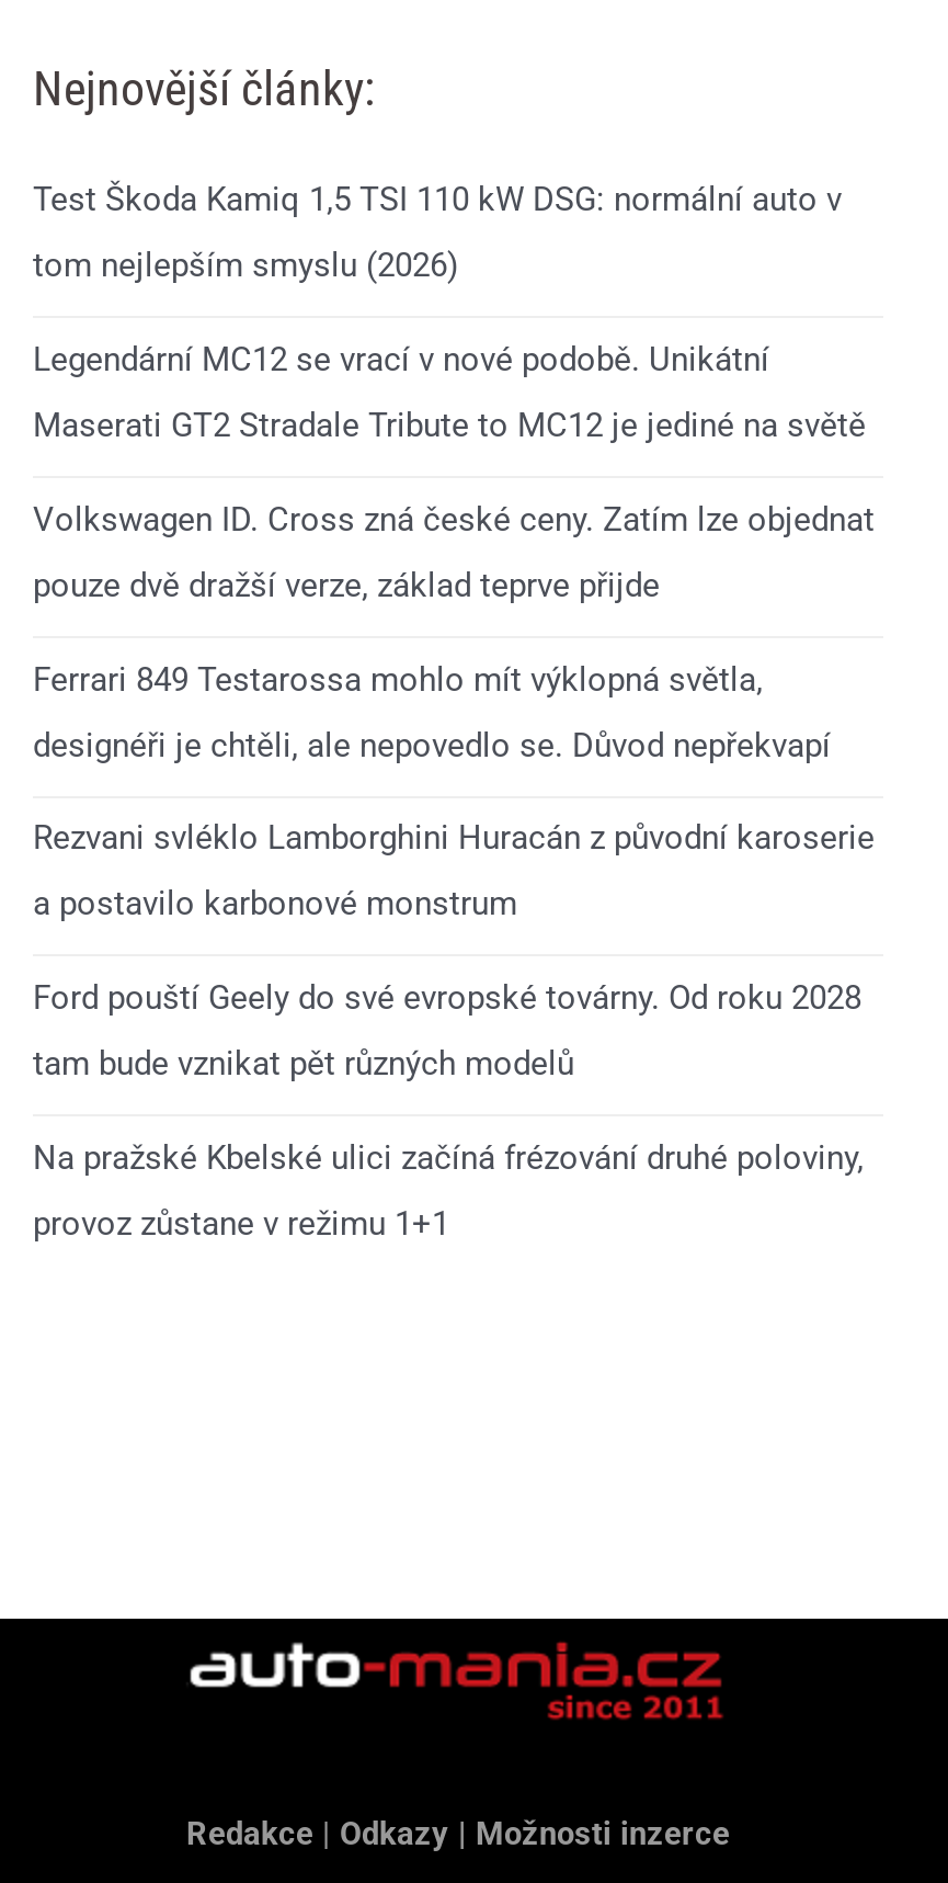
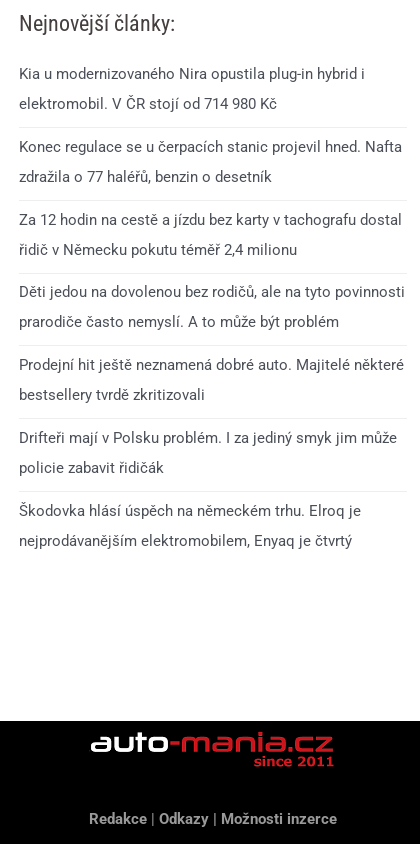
- Test Škoda Kamiq 1,5 TSI 110 kW DSG: normální auto v
+ Kia u modernizovaného Nira opustila plug-in hybrid i

- tom nejlepším smyslu (2026)
+ elektromobil. V ČR stojí od 714 980 Kč

- Legendární MC12 se vrací v nové podobě. Unikátní
+ Konec regulace se u čerpacích stanic projevil hned. Nafta

- Maserati GT2 Stradale Tribute to MC12 je jediné na světě
+ zdražila o 77 haléřů, benzin o desetník

- Volkswagen ID. Cross zná české ceny. Zatím lze objednat
+ Za 12 hodin na cestě a jízdu bez karty v tachografu dostal

- pouze dvě dražší verze, základ teprve přijde
+ řidič v Německu pokutu téměř 2,4 milionu

- Ferrari 849 Testarossa mohlo mít výklopná světla,
+ Děti jedou na dovolenou bez rodičů, ale na tyto povinnosti

- designéři je chtěli, ale nepovedlo se. Důvod nepřekvapí
+ prarodiče často nemyslí. A to může být problém

- Rezvani svléklo Lamborghini Huracán z původní karoserie
+ Prodejní hit ještě neznamená dobré auto. Majitelé některé

- a postavilo karbonové monstrum
+ bestsellery tvrdě zkritizovali

- Ford pouští Geely do své evropské továrny. Od roku 2028
+ Drifteři mají v Polsku problém. I za jediný smyk jim může

- tam bude vznikat pět různých modelů
+ policie zabavit řidičák

- Na pražské Kbelské ulici začíná frézování druhé poloviny,
+ Škodovka hlásí úspěch na německém trhu. Elroq je

- provoz zůstane v režimu 1+1
+ nejprodávanějším elektromobilem, Enyaq je čtvrtý
